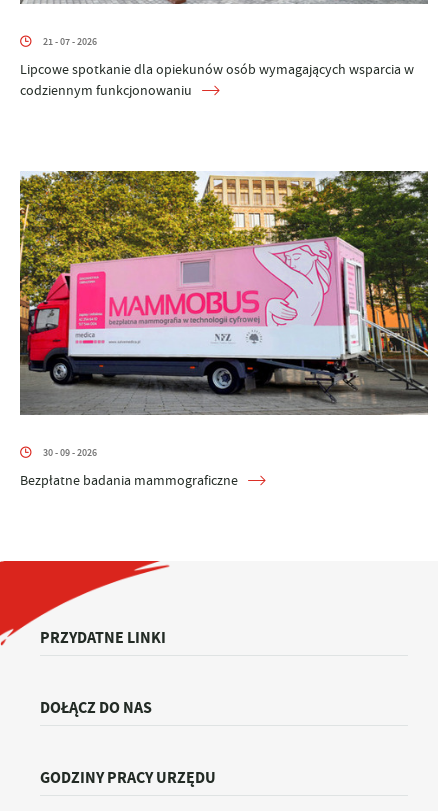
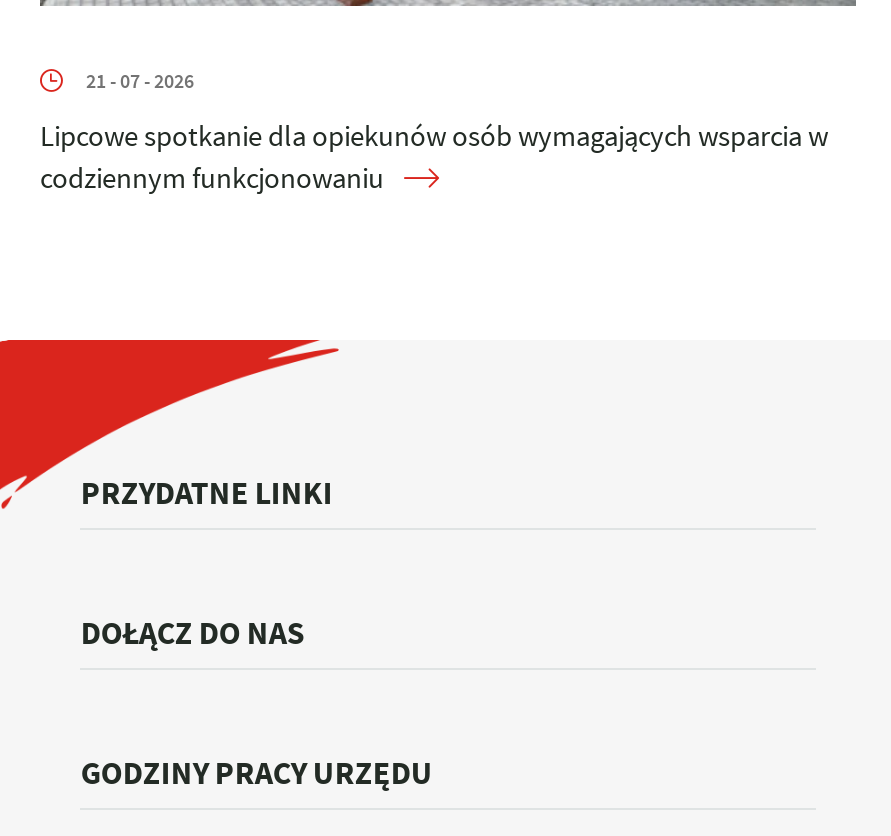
- [image]
- 30 - 09 - 2026
- Bezpłatne badania mammograficzne
